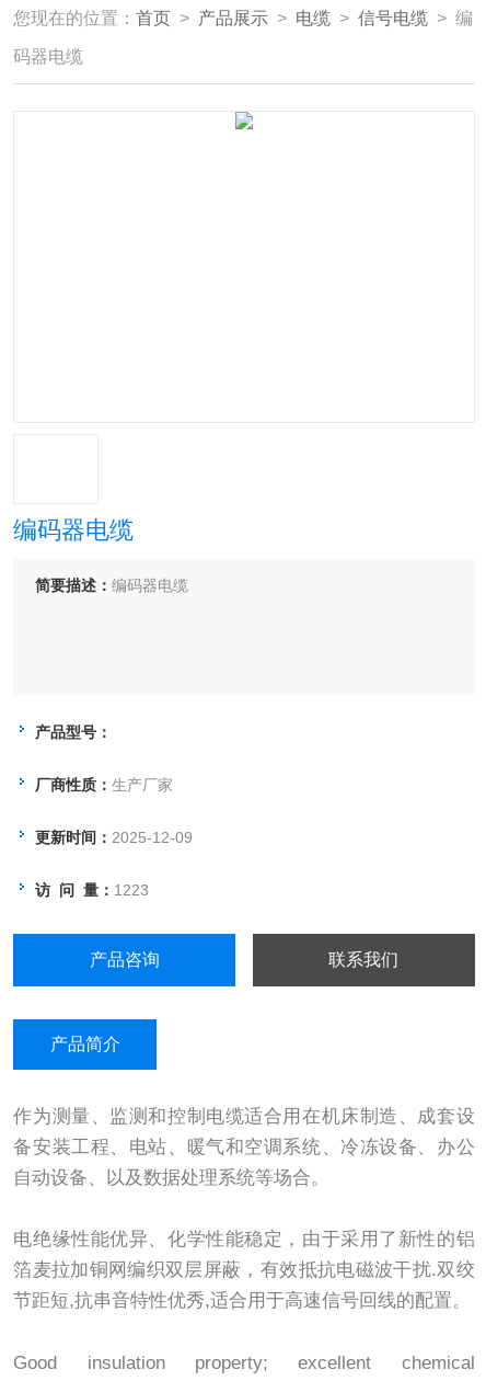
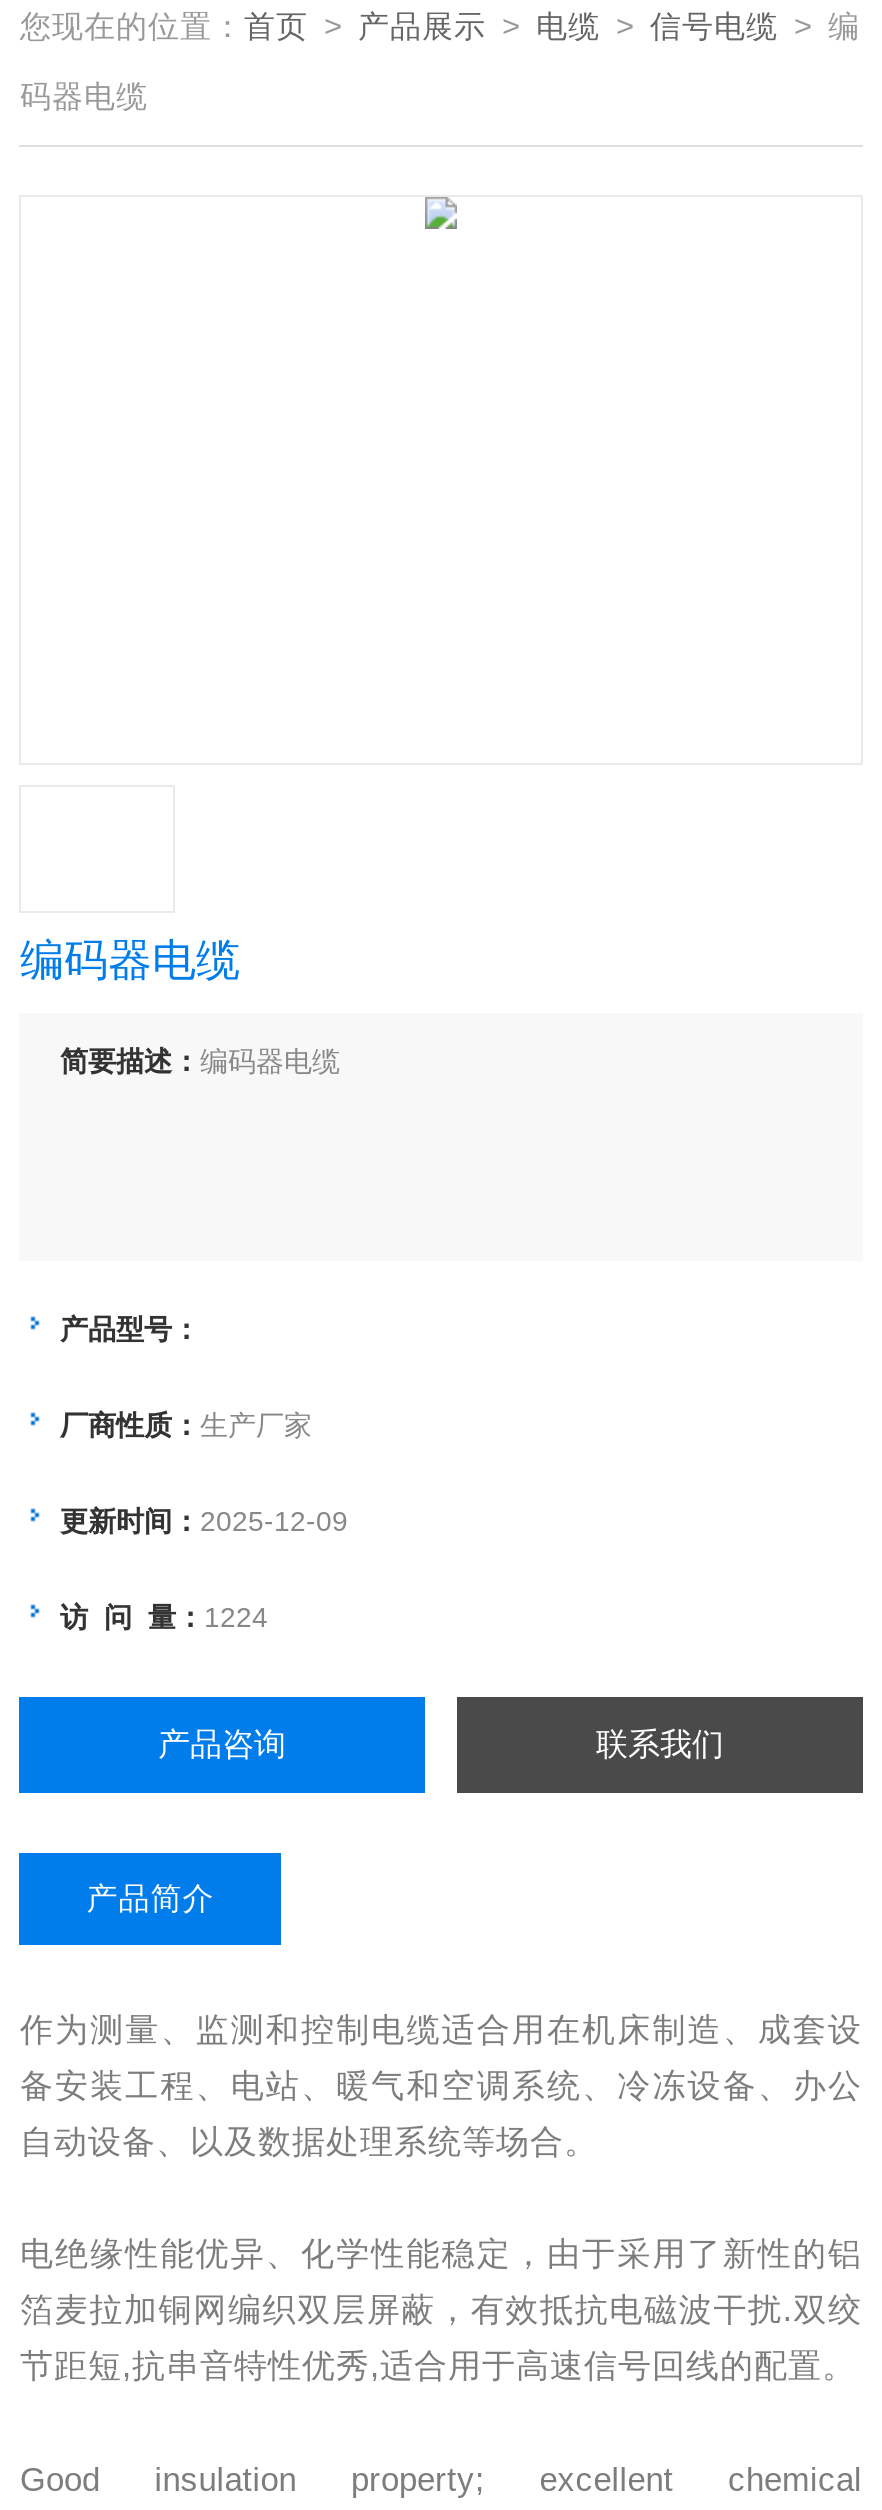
- 访 问 量：1223
+ 访 问 量：1224
